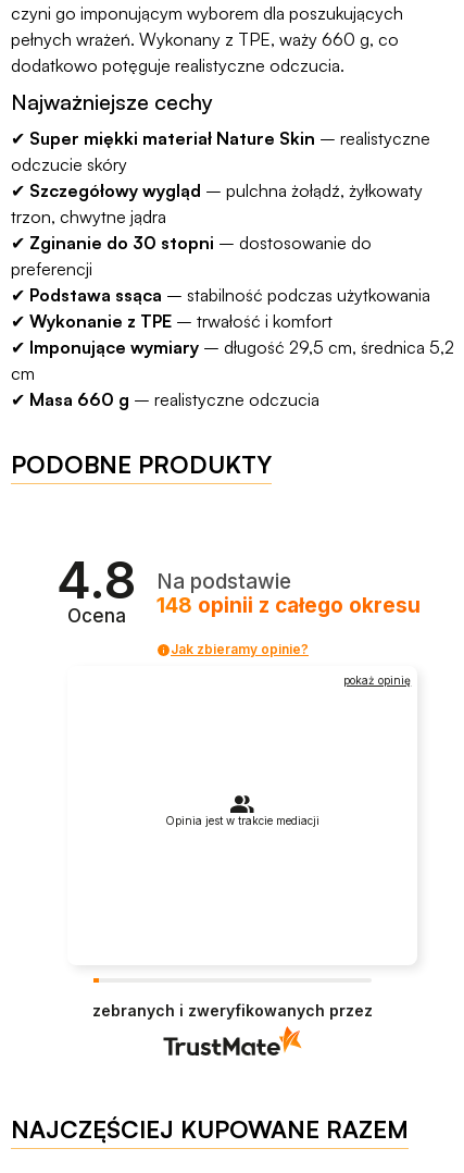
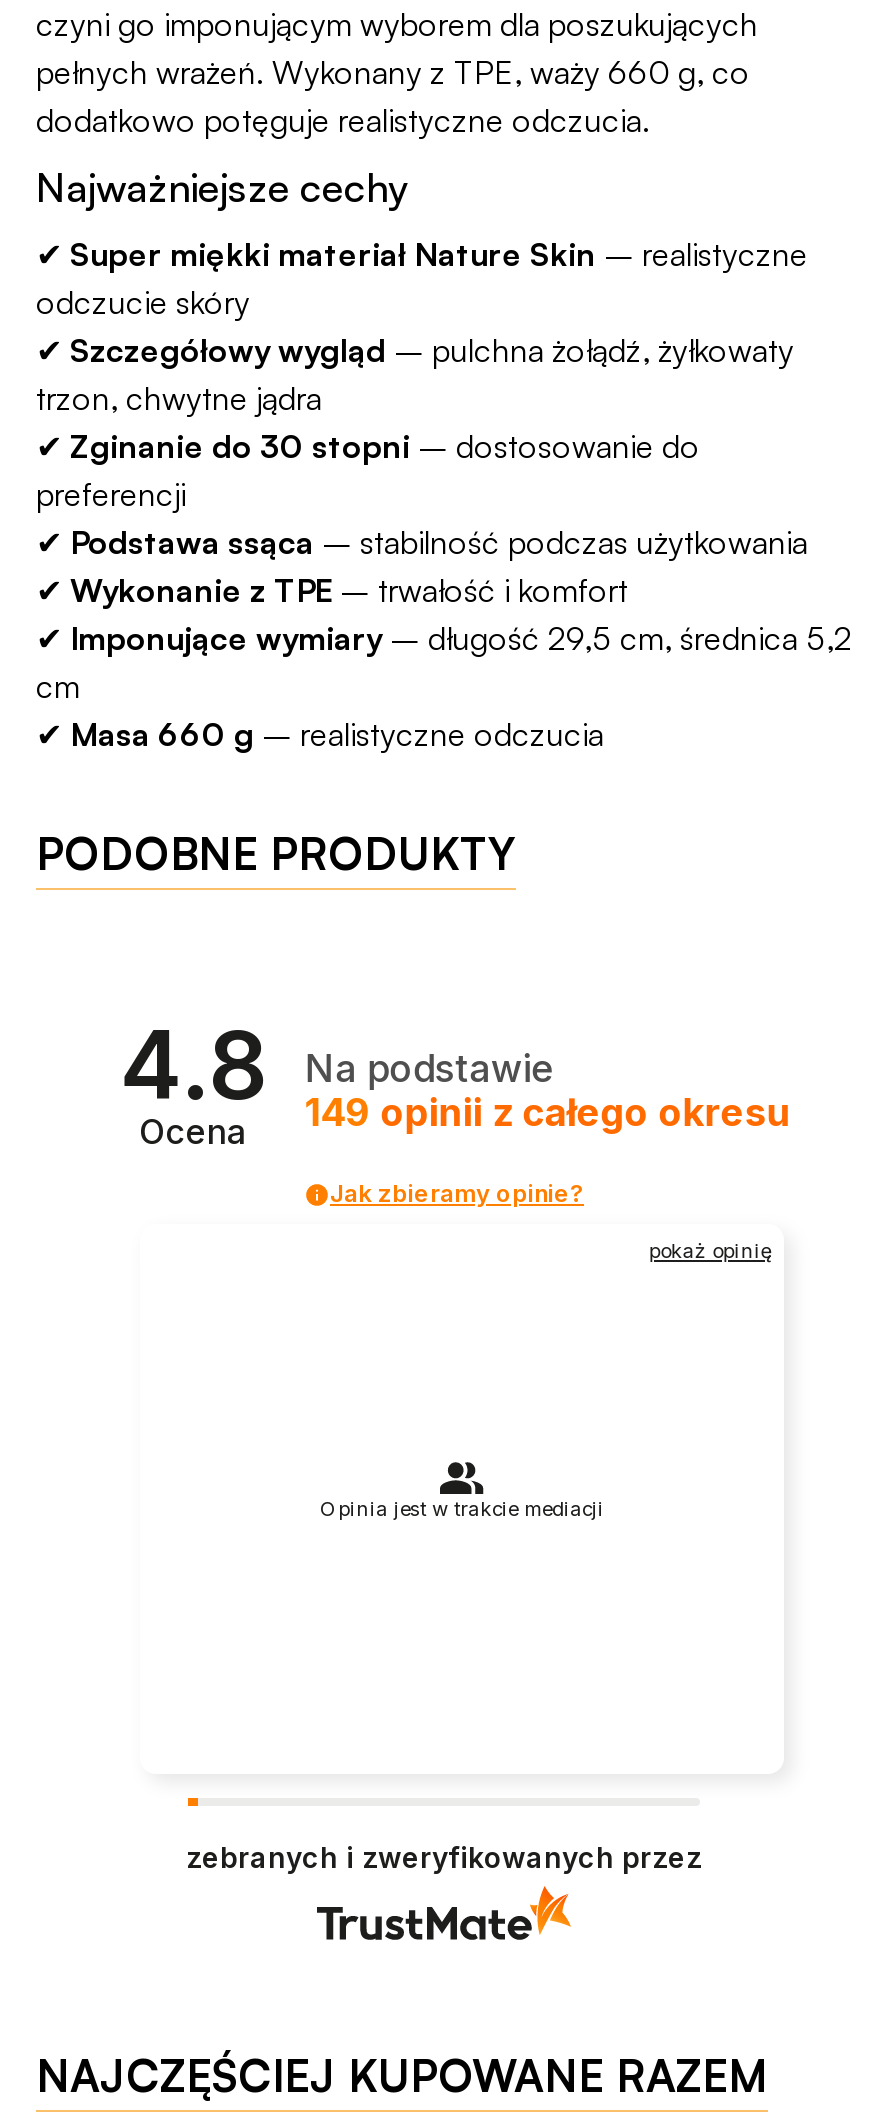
- 148 opinii z całego okresu
+ 149 opinii z całego okresu
